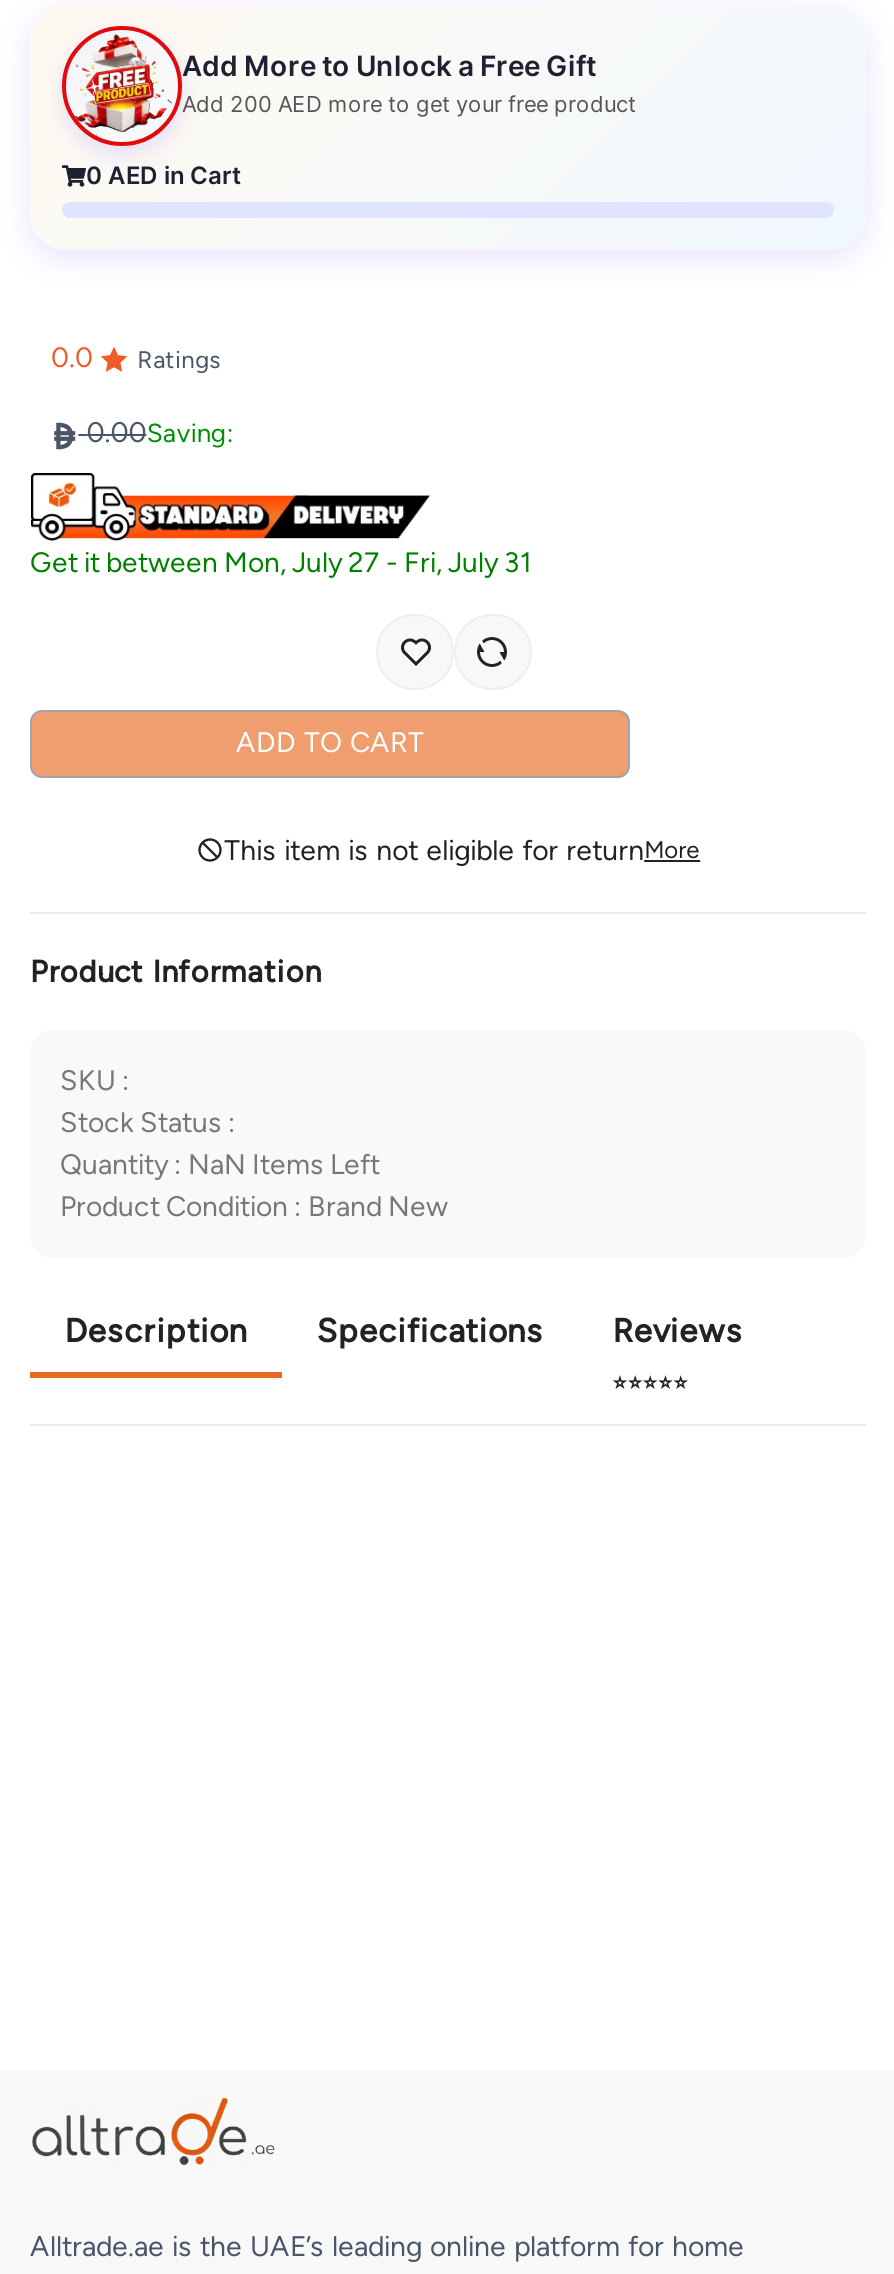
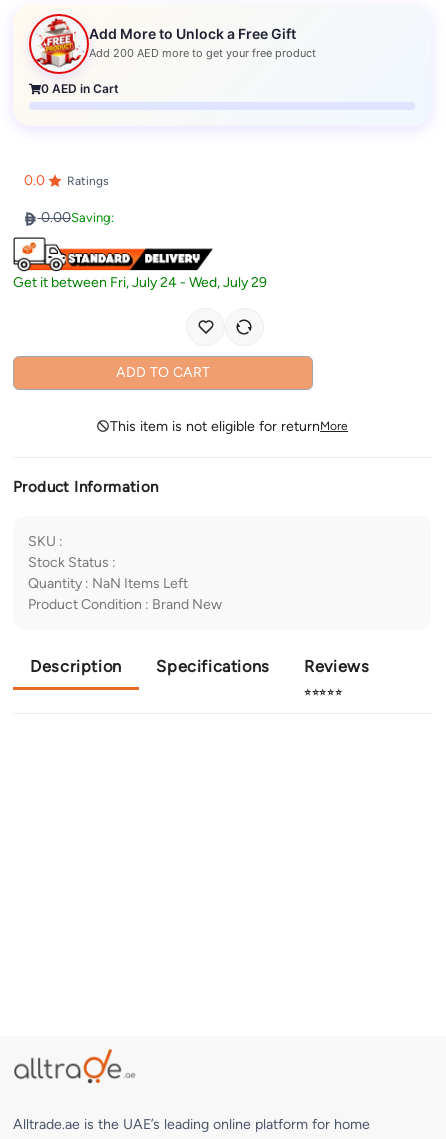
- Get it between Mon, July 27 - Fri, July 31
+ Get it between Fri, July 24 - Wed, July 29
